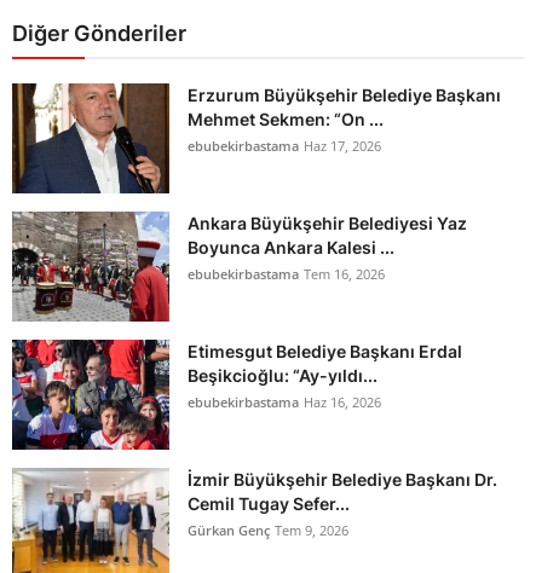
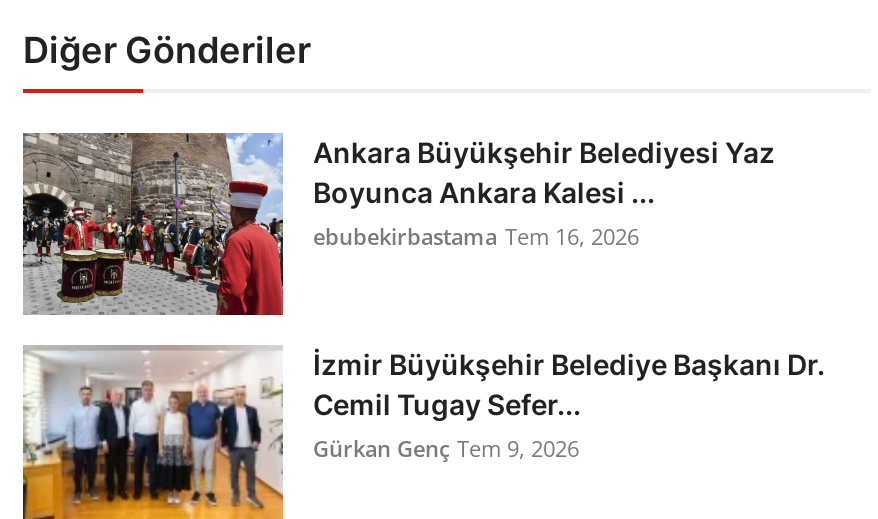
- [image]
- Erzurum Büyükşehir Belediye Başkanı
- Mehmet Sekmen: “On ...
- ebubekirbastama Haz 17, 2026

- [image]
- Etimesgut Belediye Başkanı Erdal
- Beşikcioğlu: “Ay-yıldı...
- ebubekirbastama Haz 16, 2026
